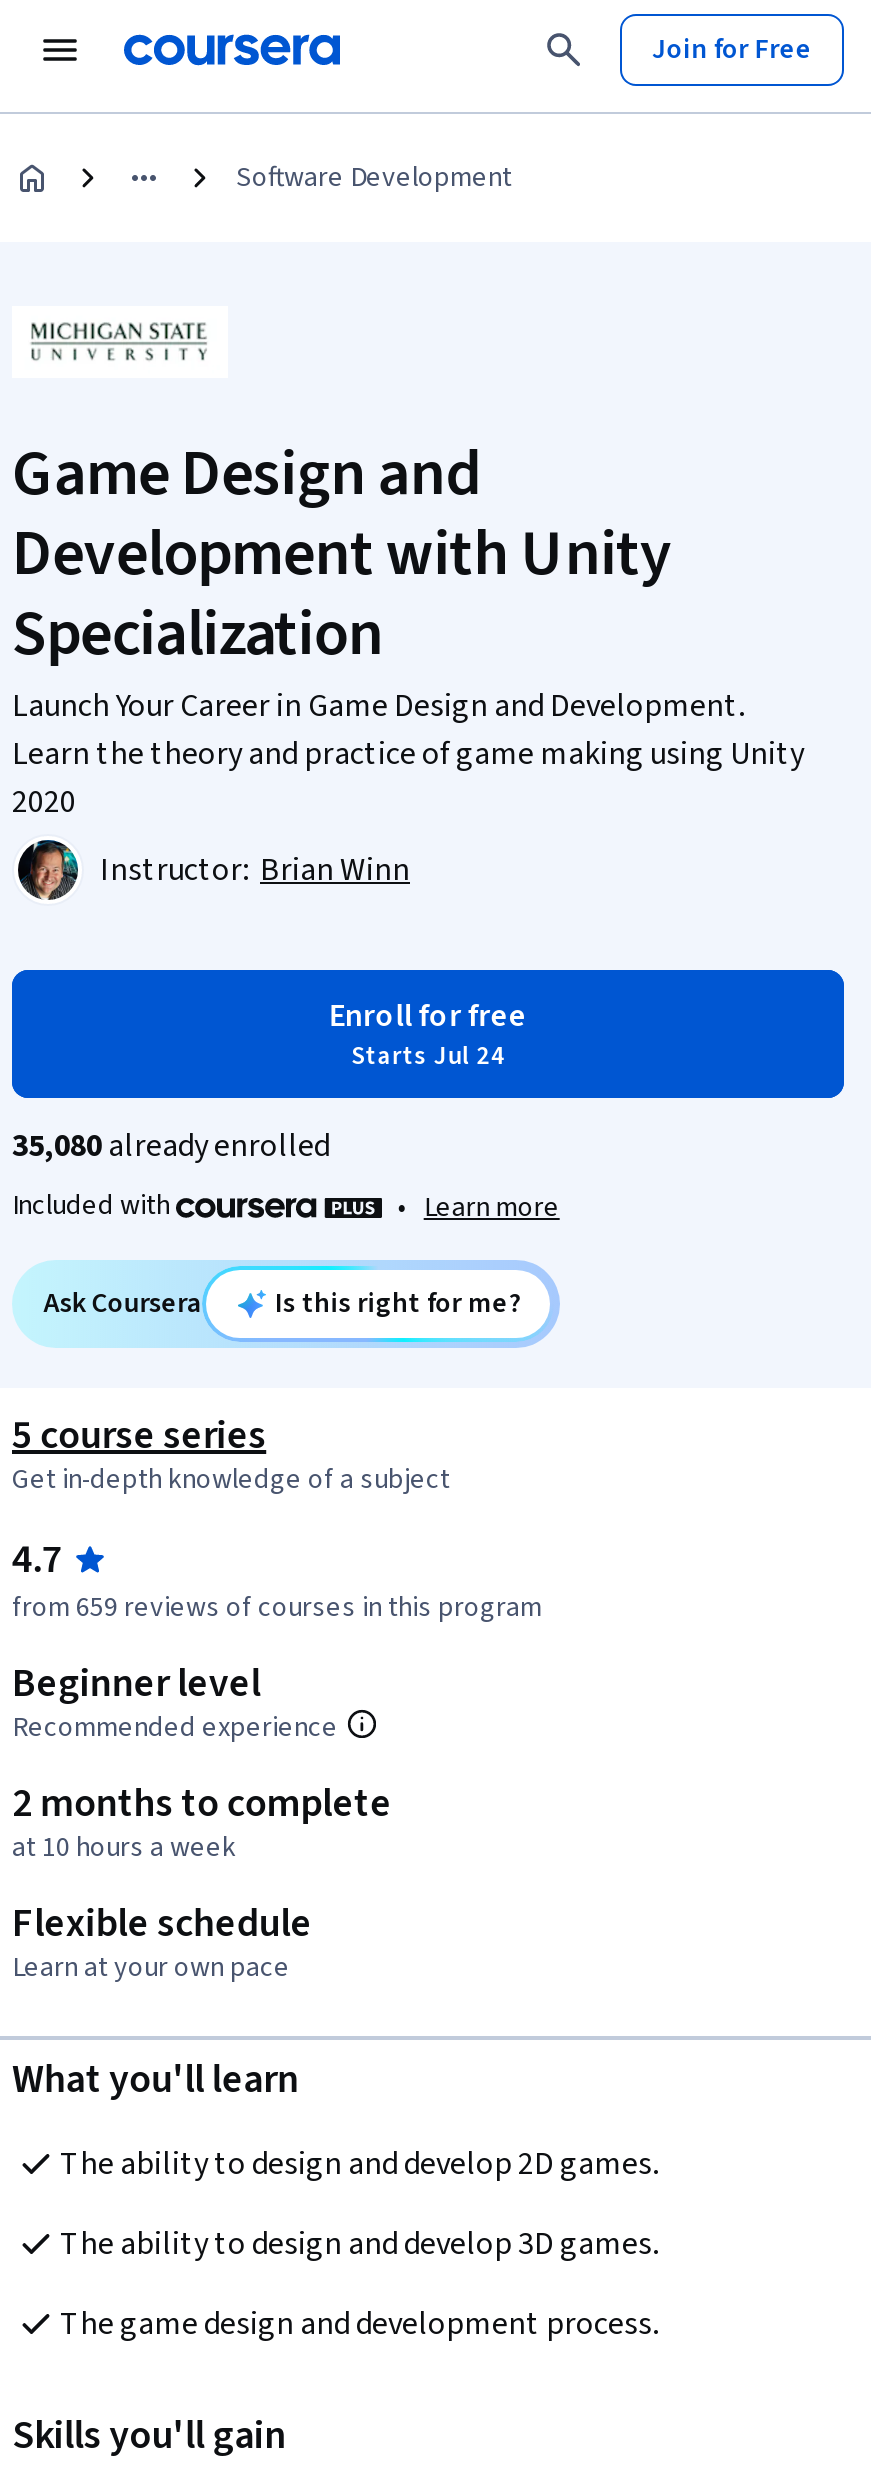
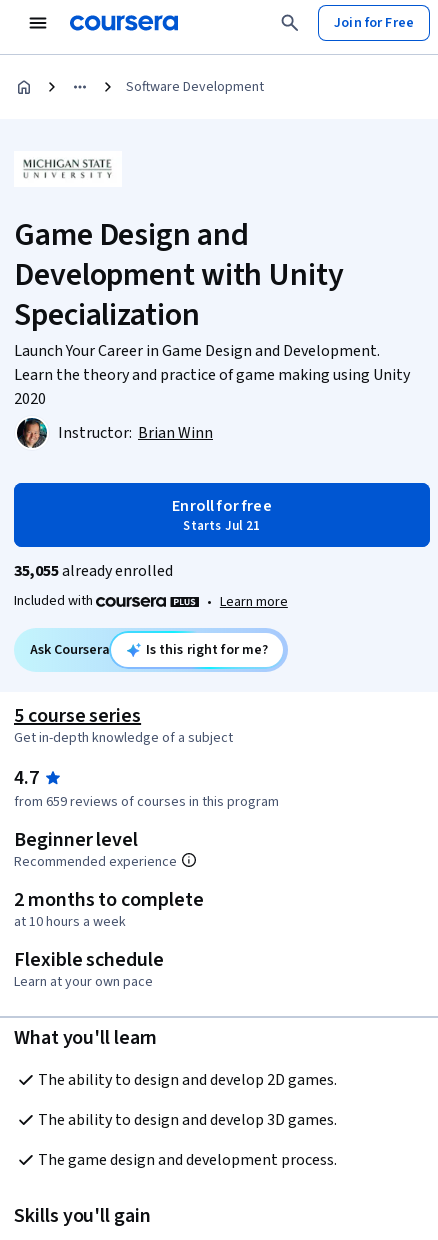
- Starts Jul 24
+ Starts Jul 21

- 35,080 already enrolled
+ 35,055 already enrolled
